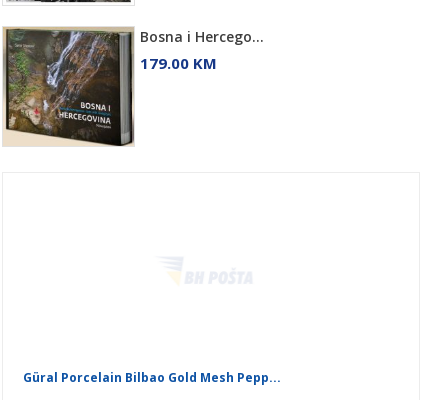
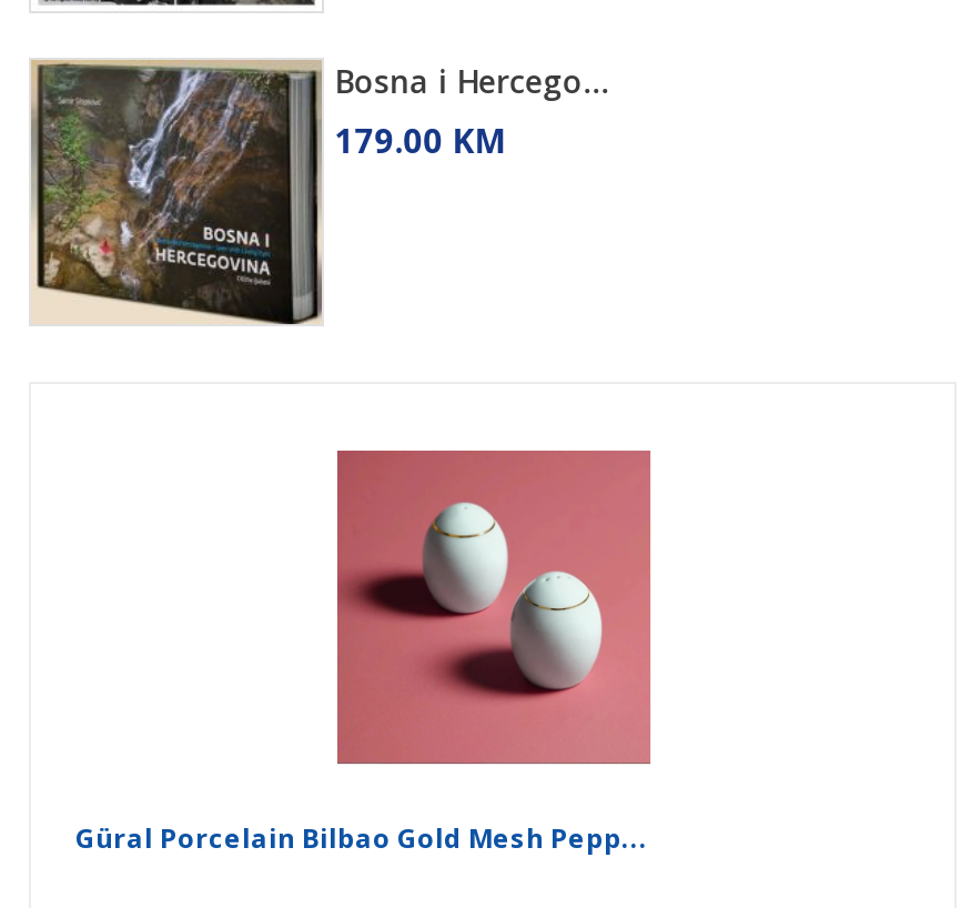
+ [image]
